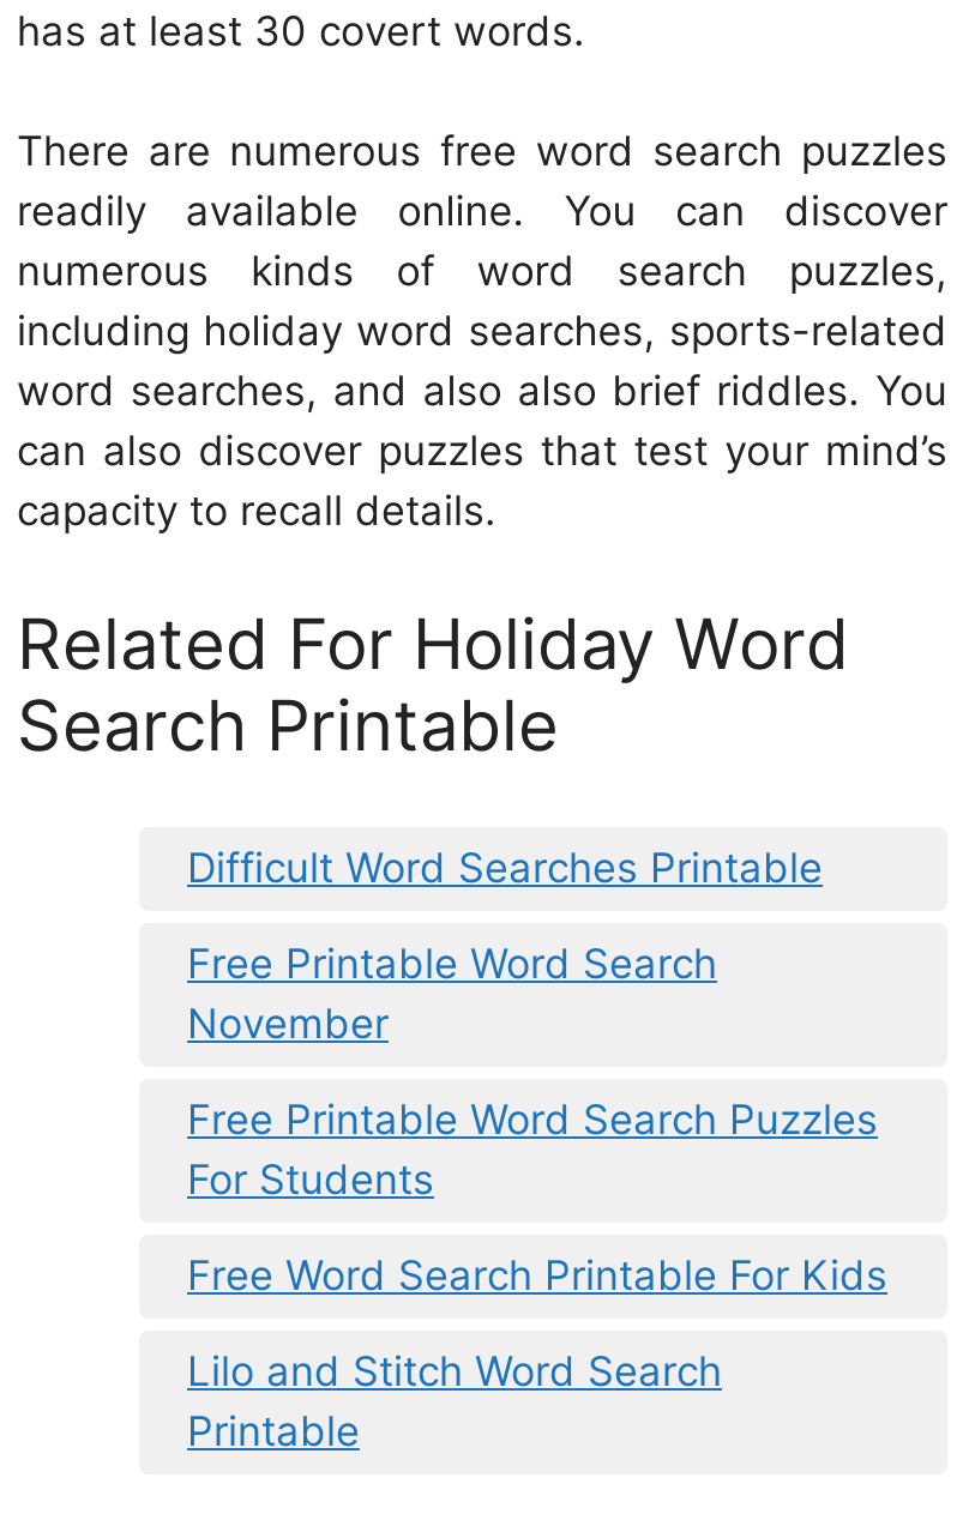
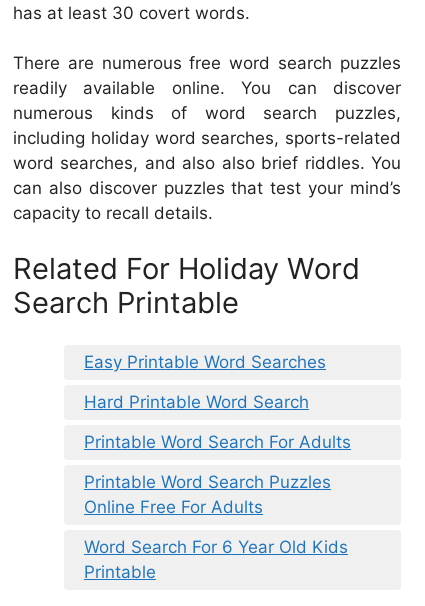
- Difficult Word Searches Printable
+ Easy Printable Word Searches

- Free Printable Word Search
- November
+ Hard Printable Word Search

- Free Printable Word Search Puzzles
- For Students
+ Printable Word Search For Adults

- Free Word Search Printable For Kids
+ Printable Word Search Puzzles
+ Online Free For Adults

- Lilo and Stitch Word Search
+ Word Search For 6 Year Old Kids
